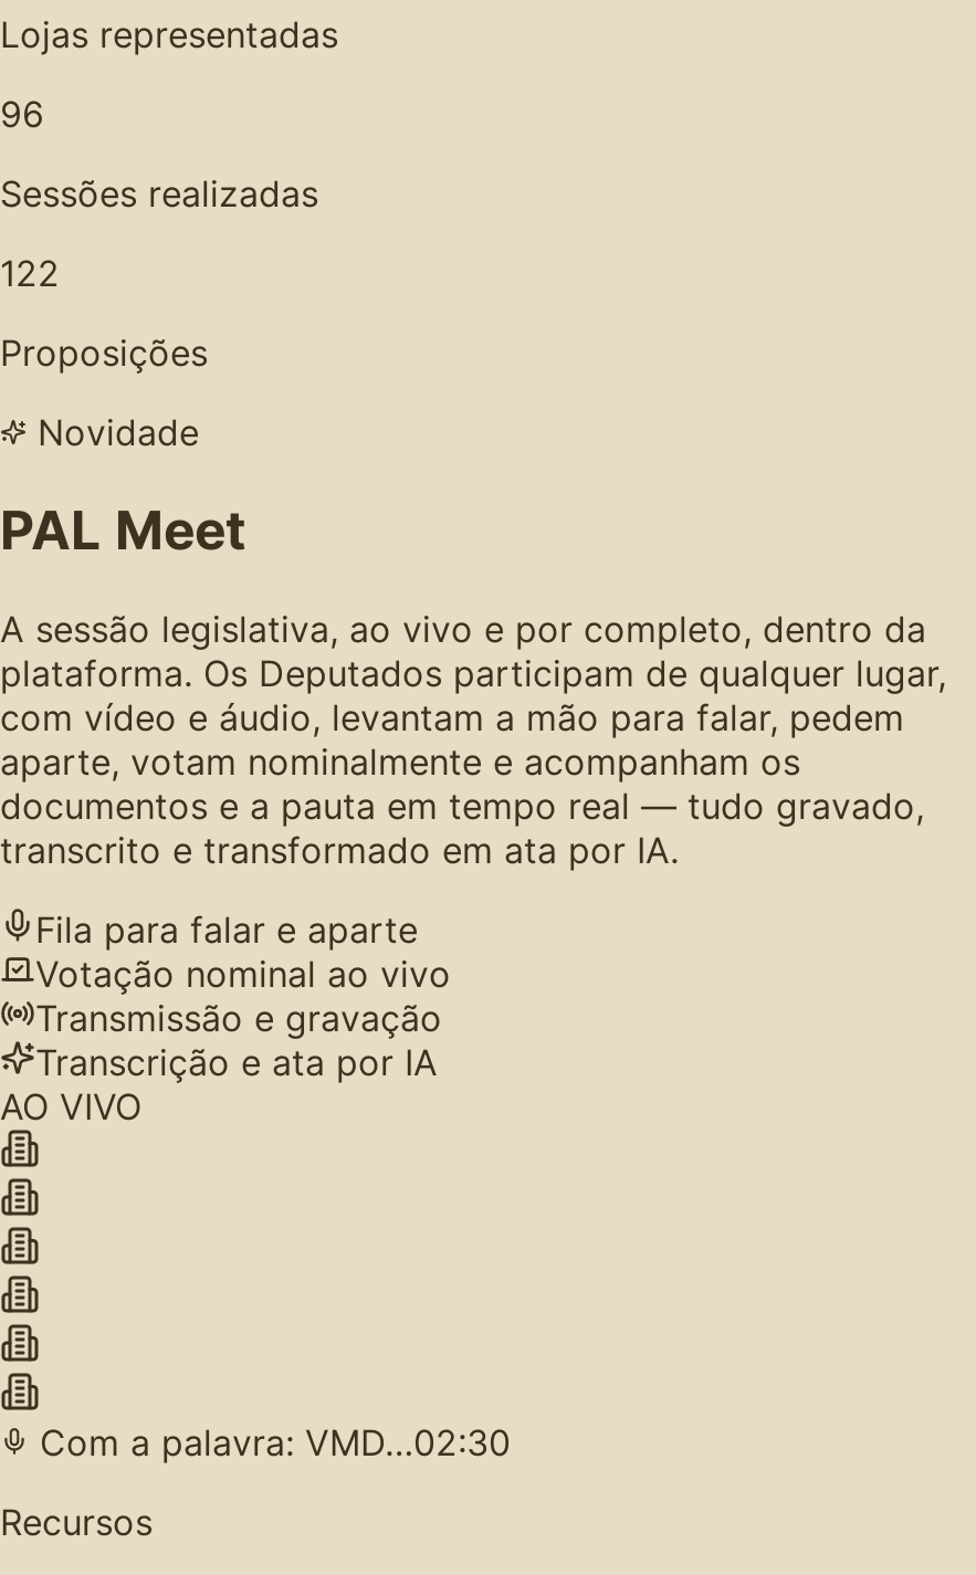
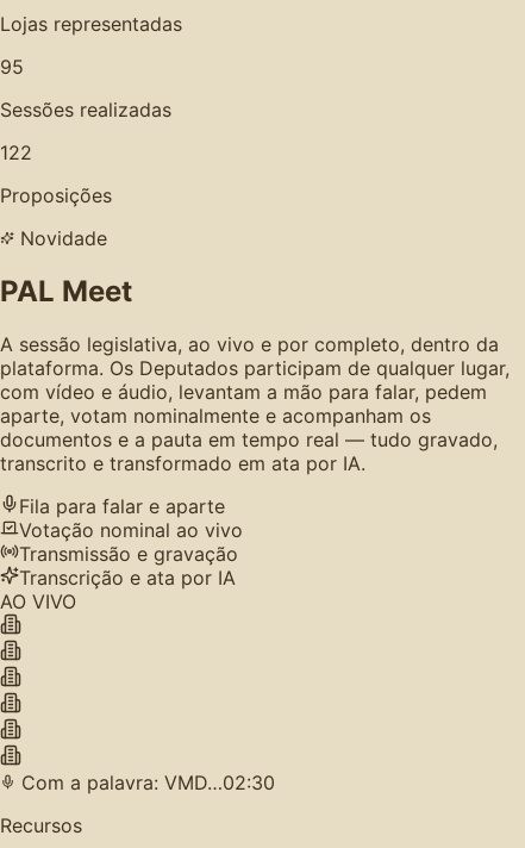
- 96
+ 95
